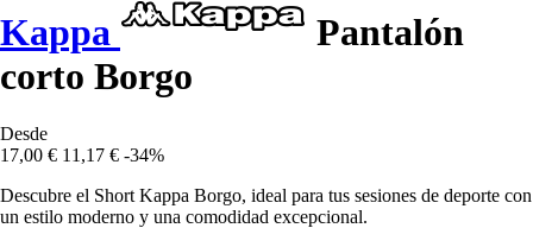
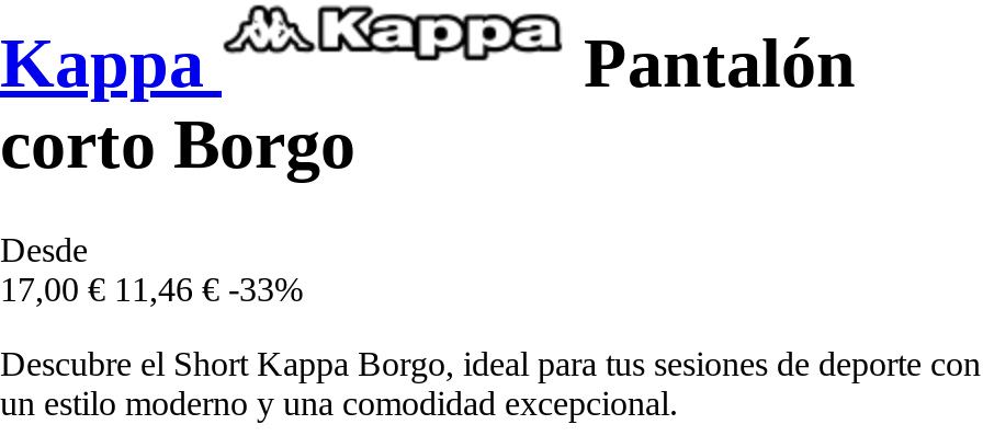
- 17,00 € 11,17 € -34%
+ 17,00 € 11,46 € -33%
